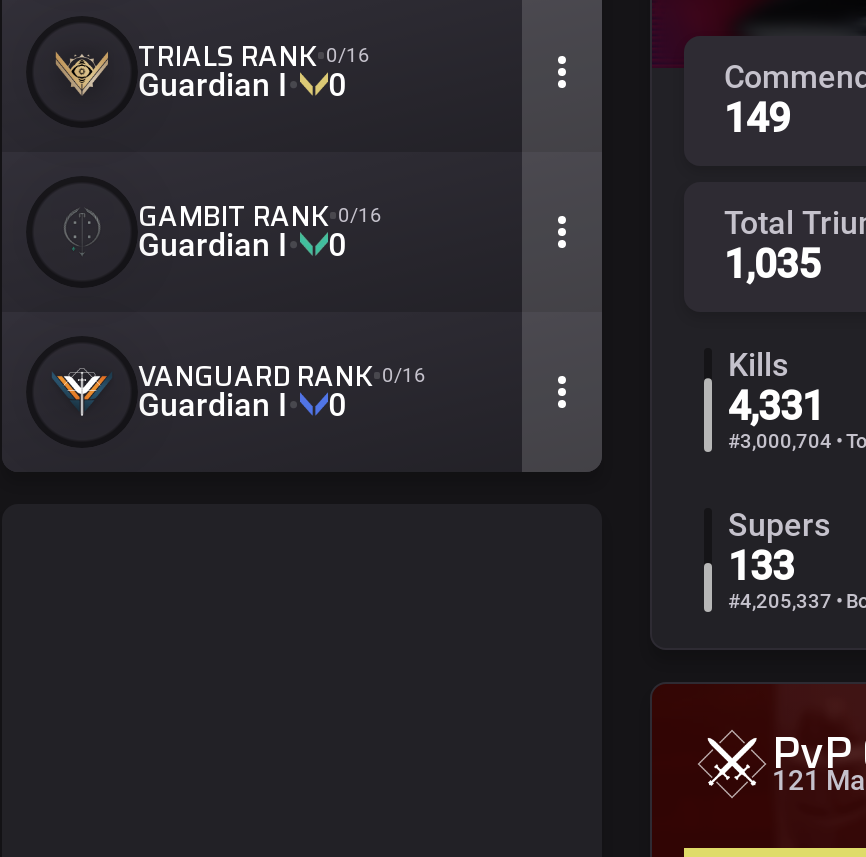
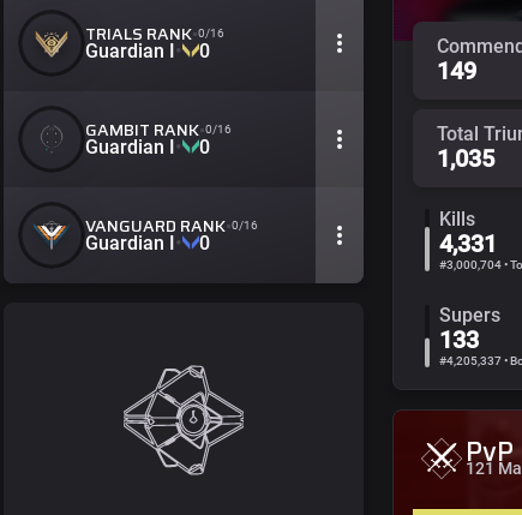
+ [image]
